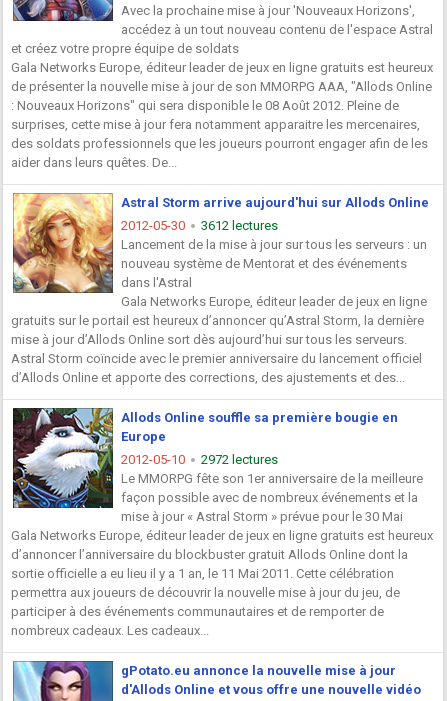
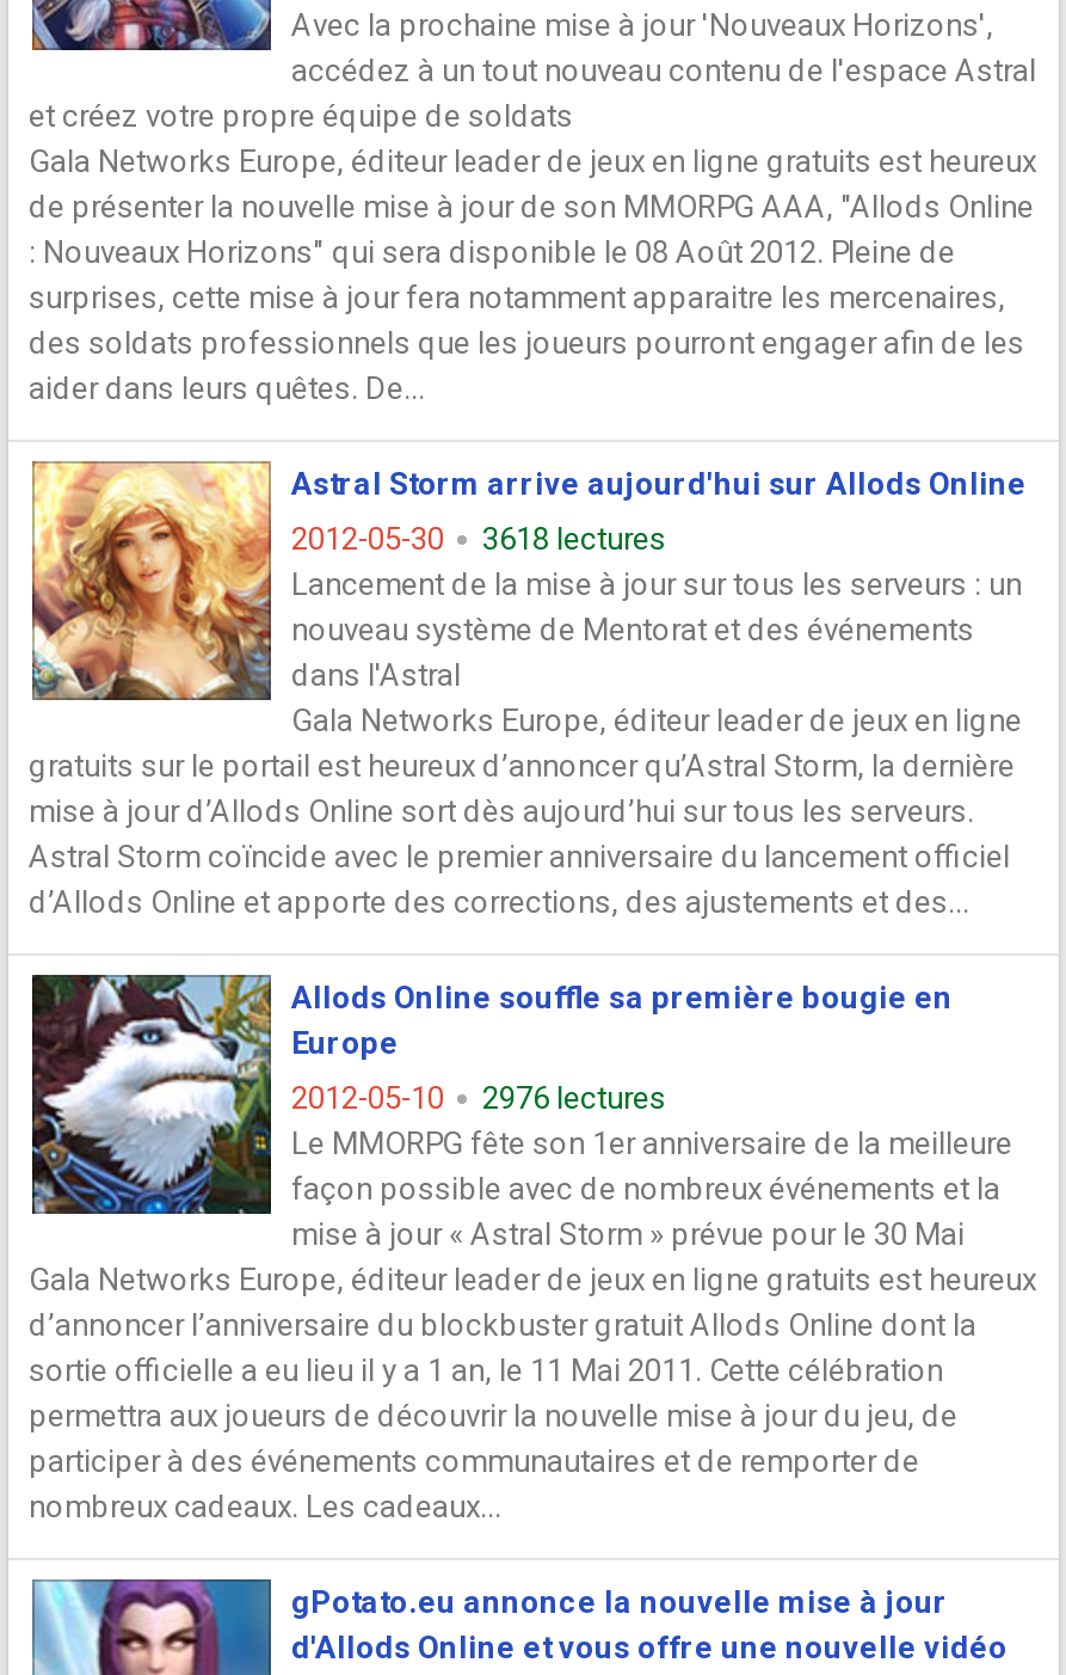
- 2012-05-30 3612 lectures
+ 2012-05-30 3618 lectures

- 2012-05-10 2972 lectures
+ 2012-05-10 2976 lectures
